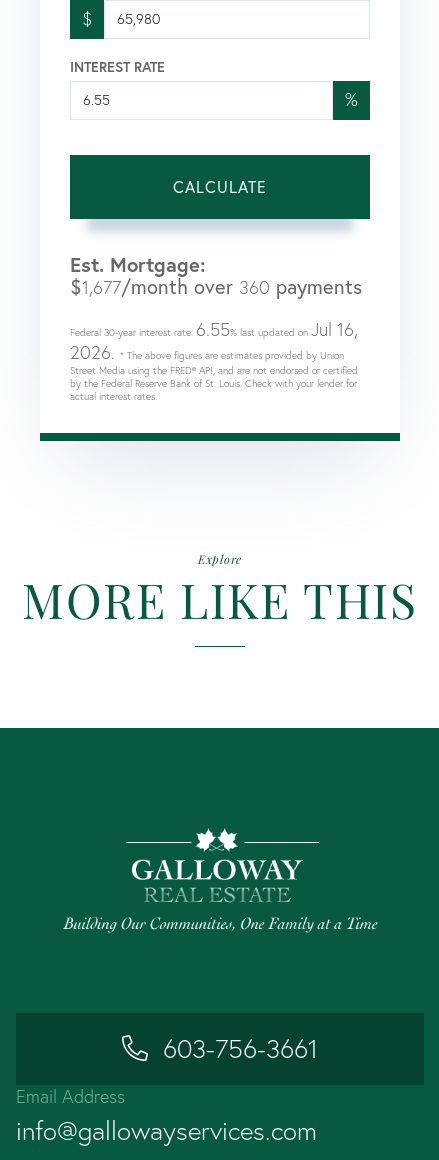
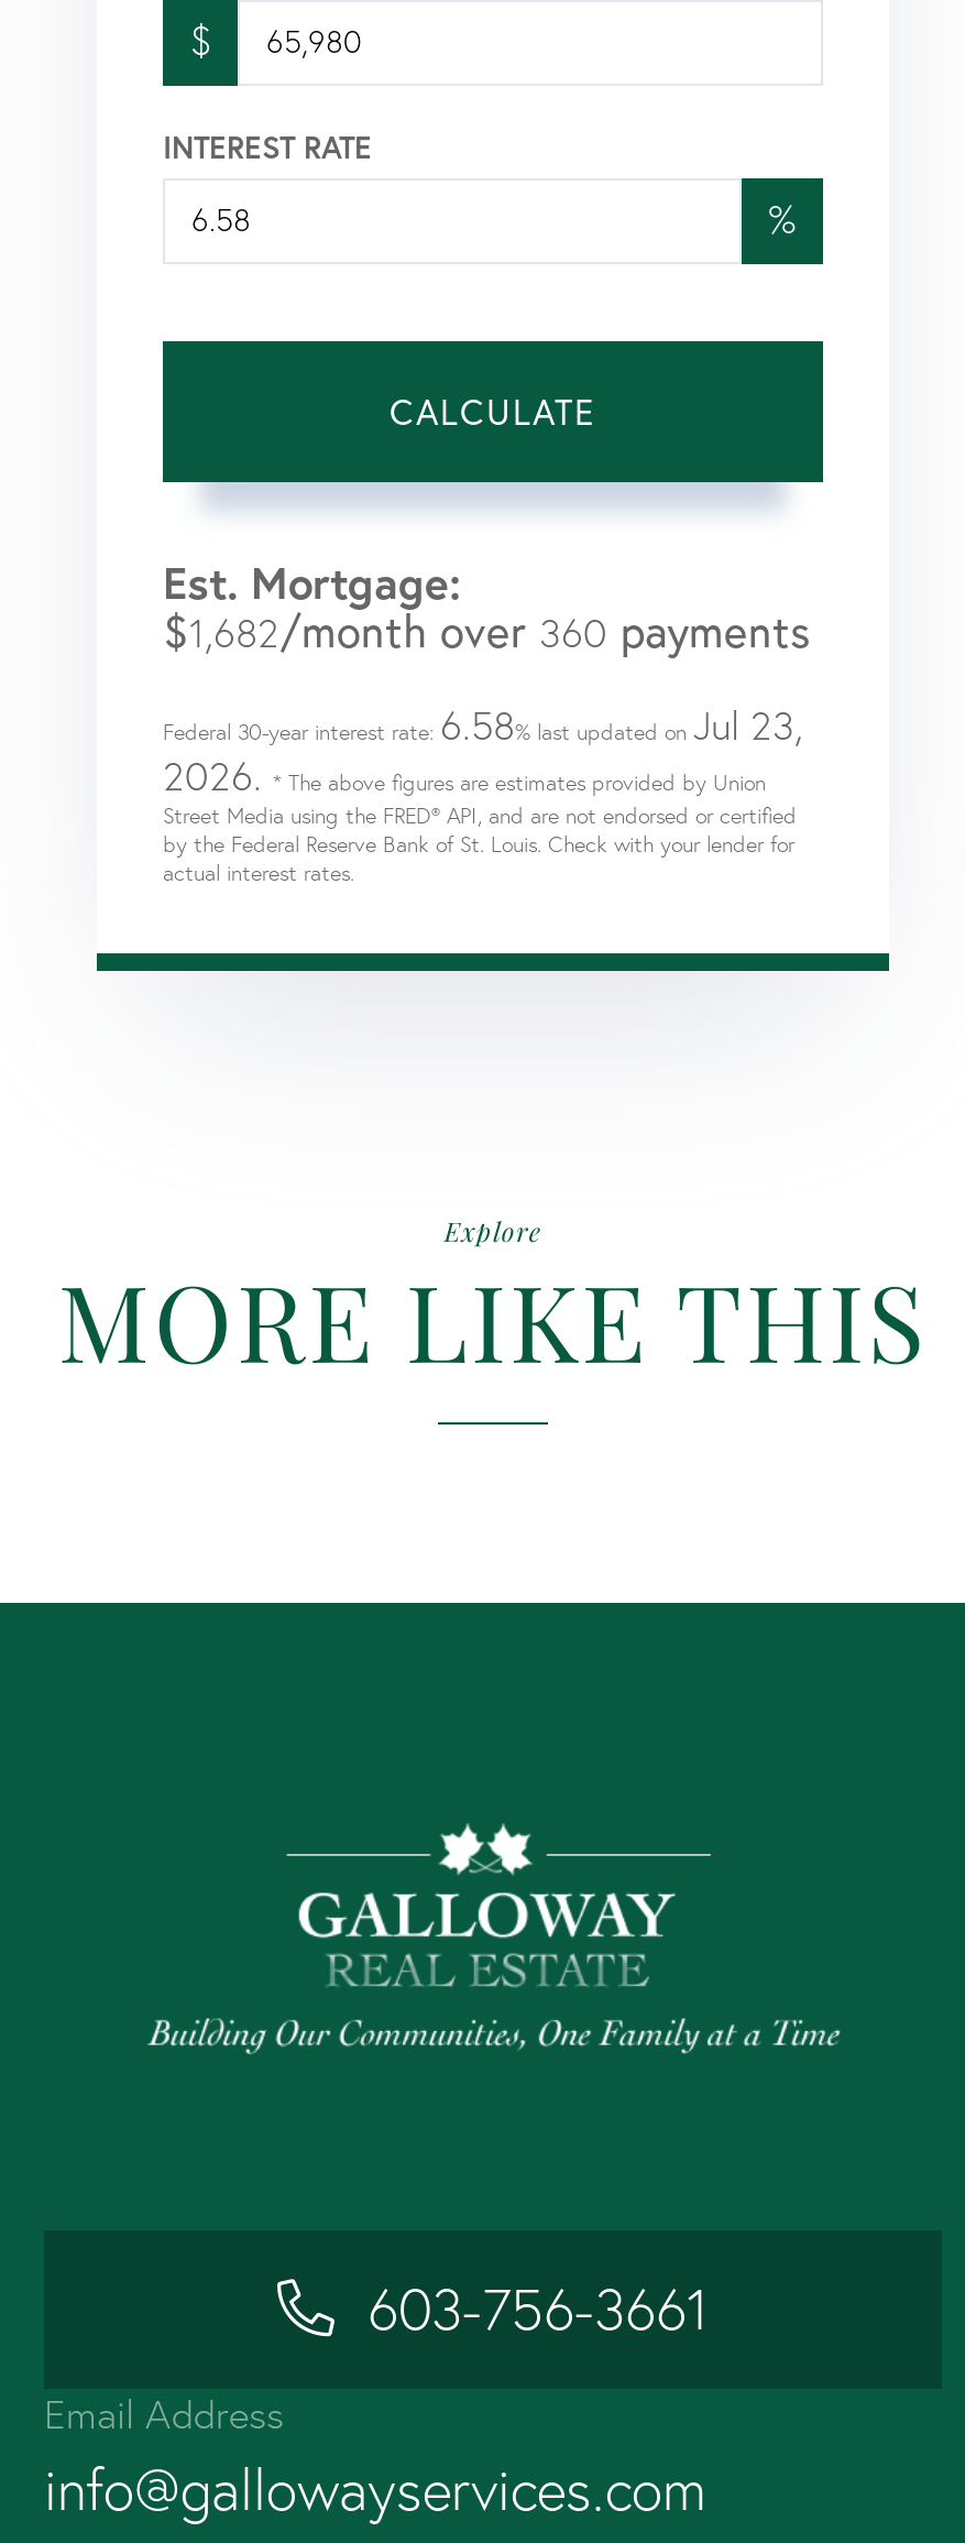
- $1,677/month over 360 payments
+ $1,682/month over 360 payments

- Federal 30-year interest rate: 6.55% last updated on Jul 16,
+ Federal 30-year interest rate: 6.58% last updated on Jul 23,
